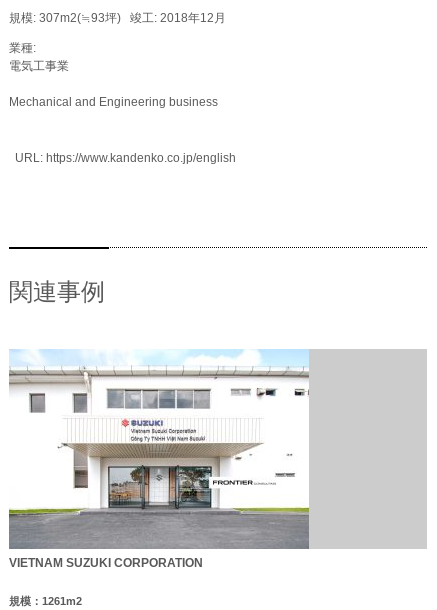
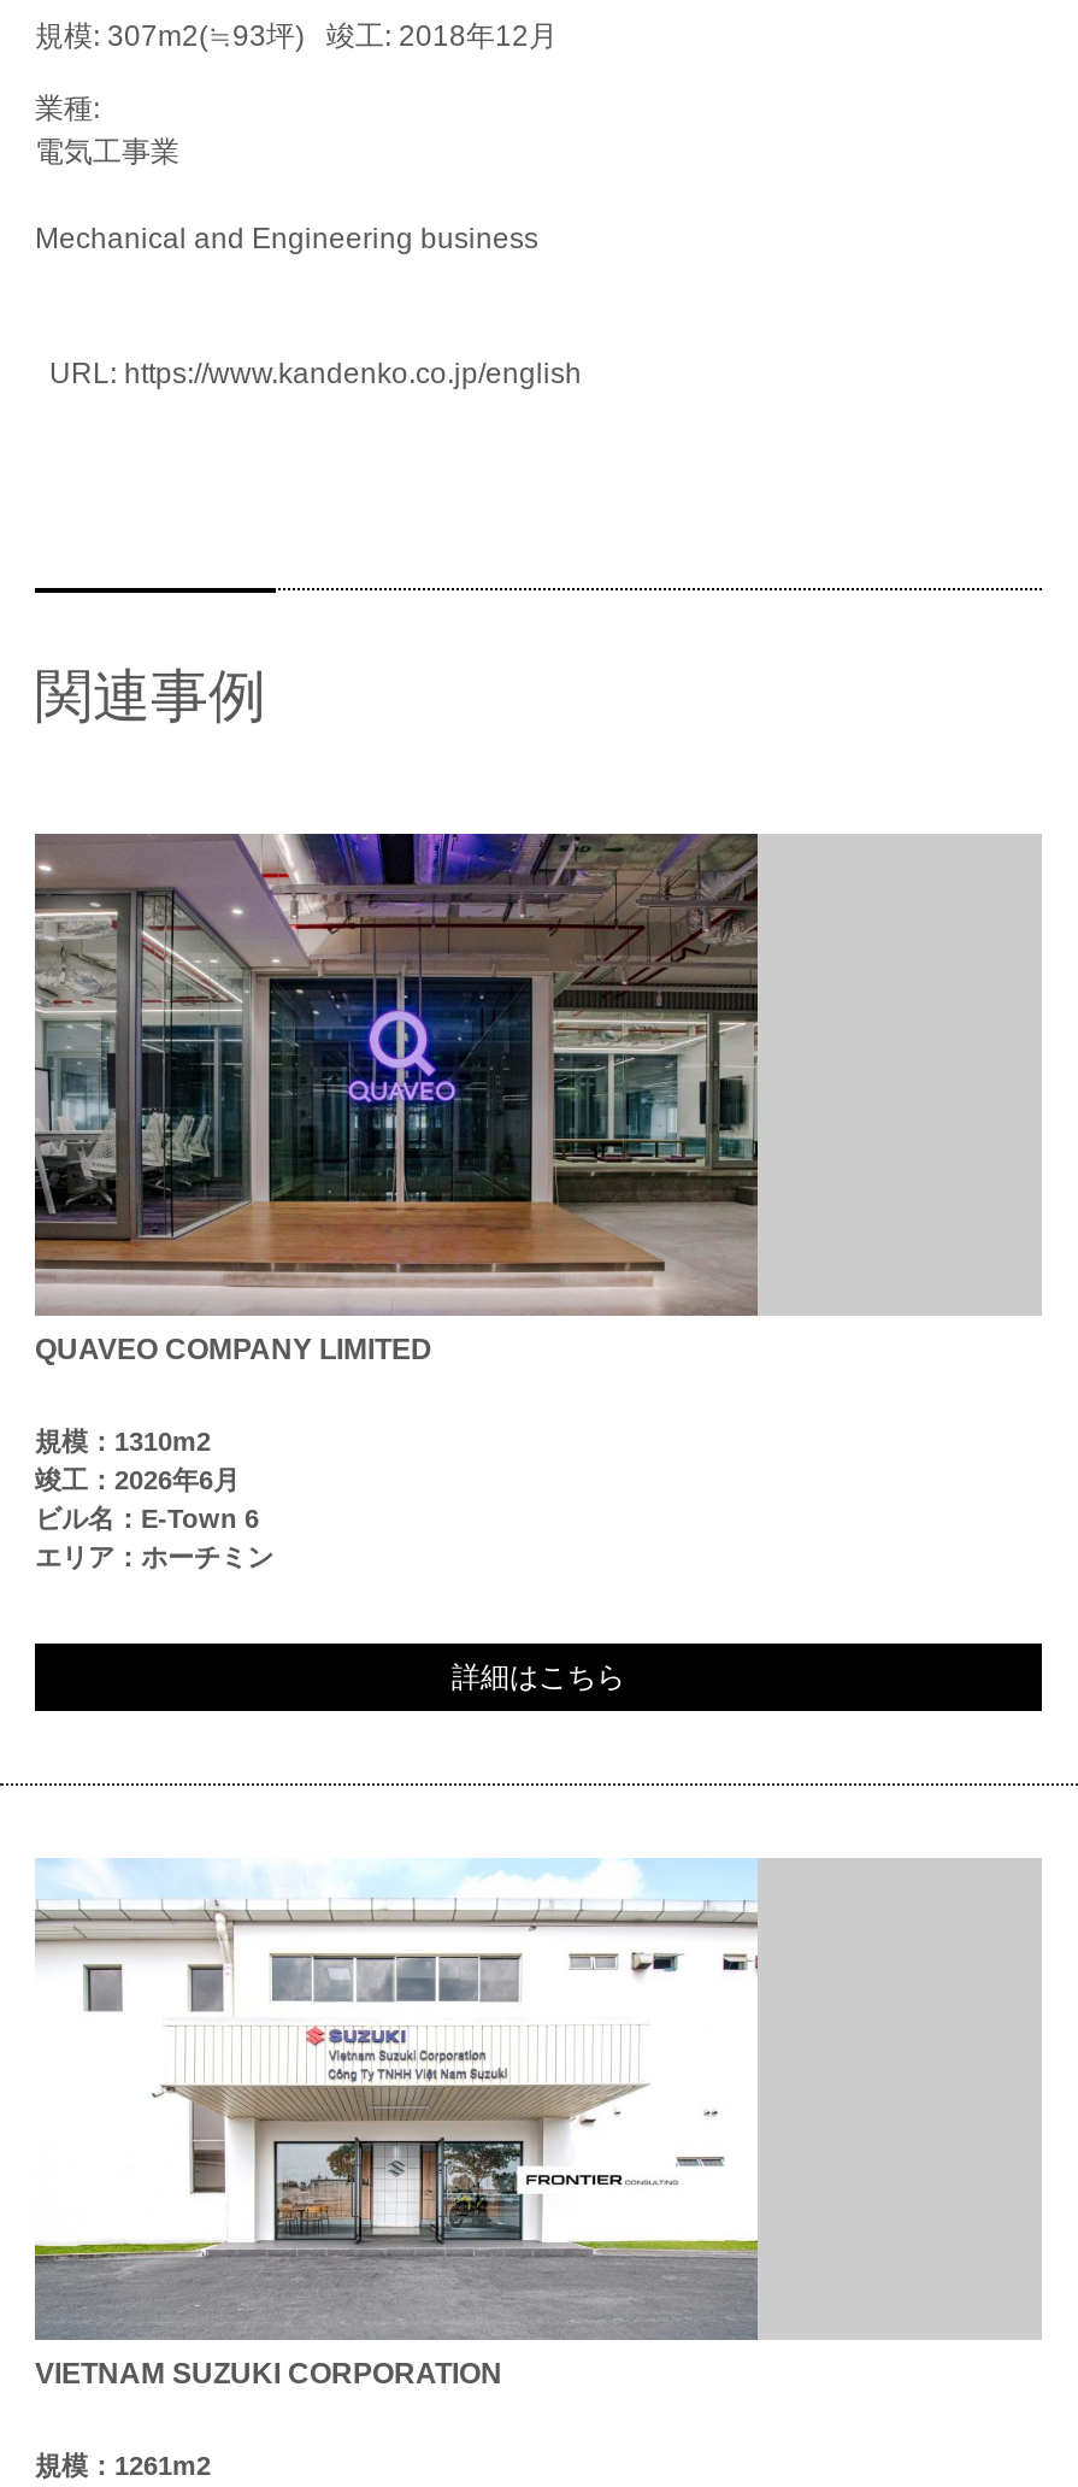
+ [image]
+ QUAVEO COMPANY LIMITED
+ 規模：1310m2
+ 竣工：2026年6月
+ ビル名：E-Town 6
+ エリア：ホーチミン

+ 詳細はこちら
